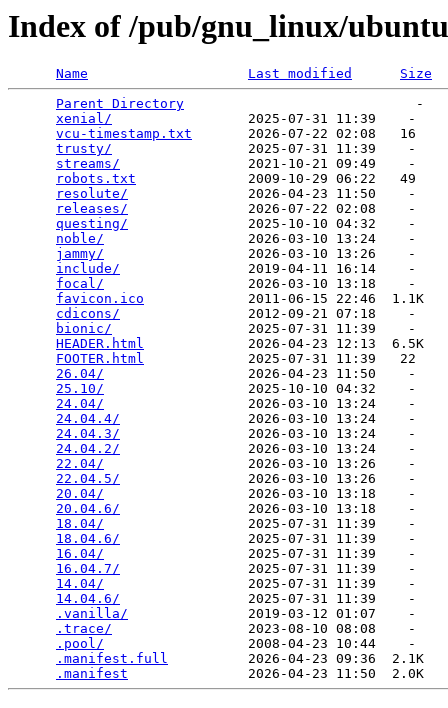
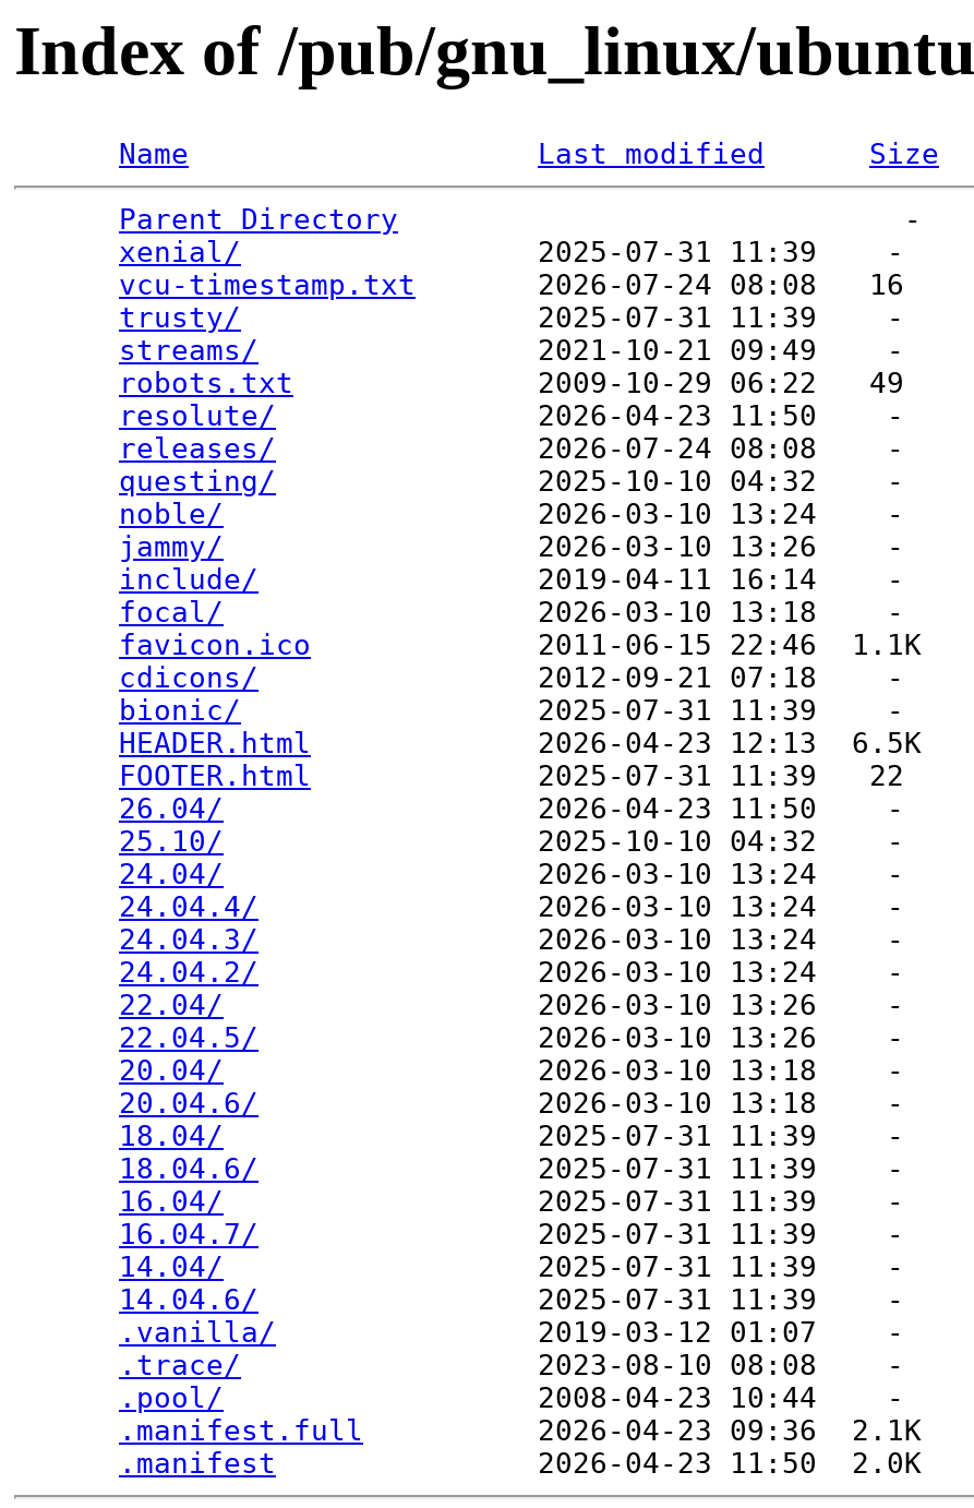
- vcu-timestamp.txt 2026-07-22 02:08 16
+ vcu-timestamp.txt 2026-07-24 08:08 16

- releases/ 2026-07-22 02:08 -
+ releases/ 2026-07-24 08:08 -
